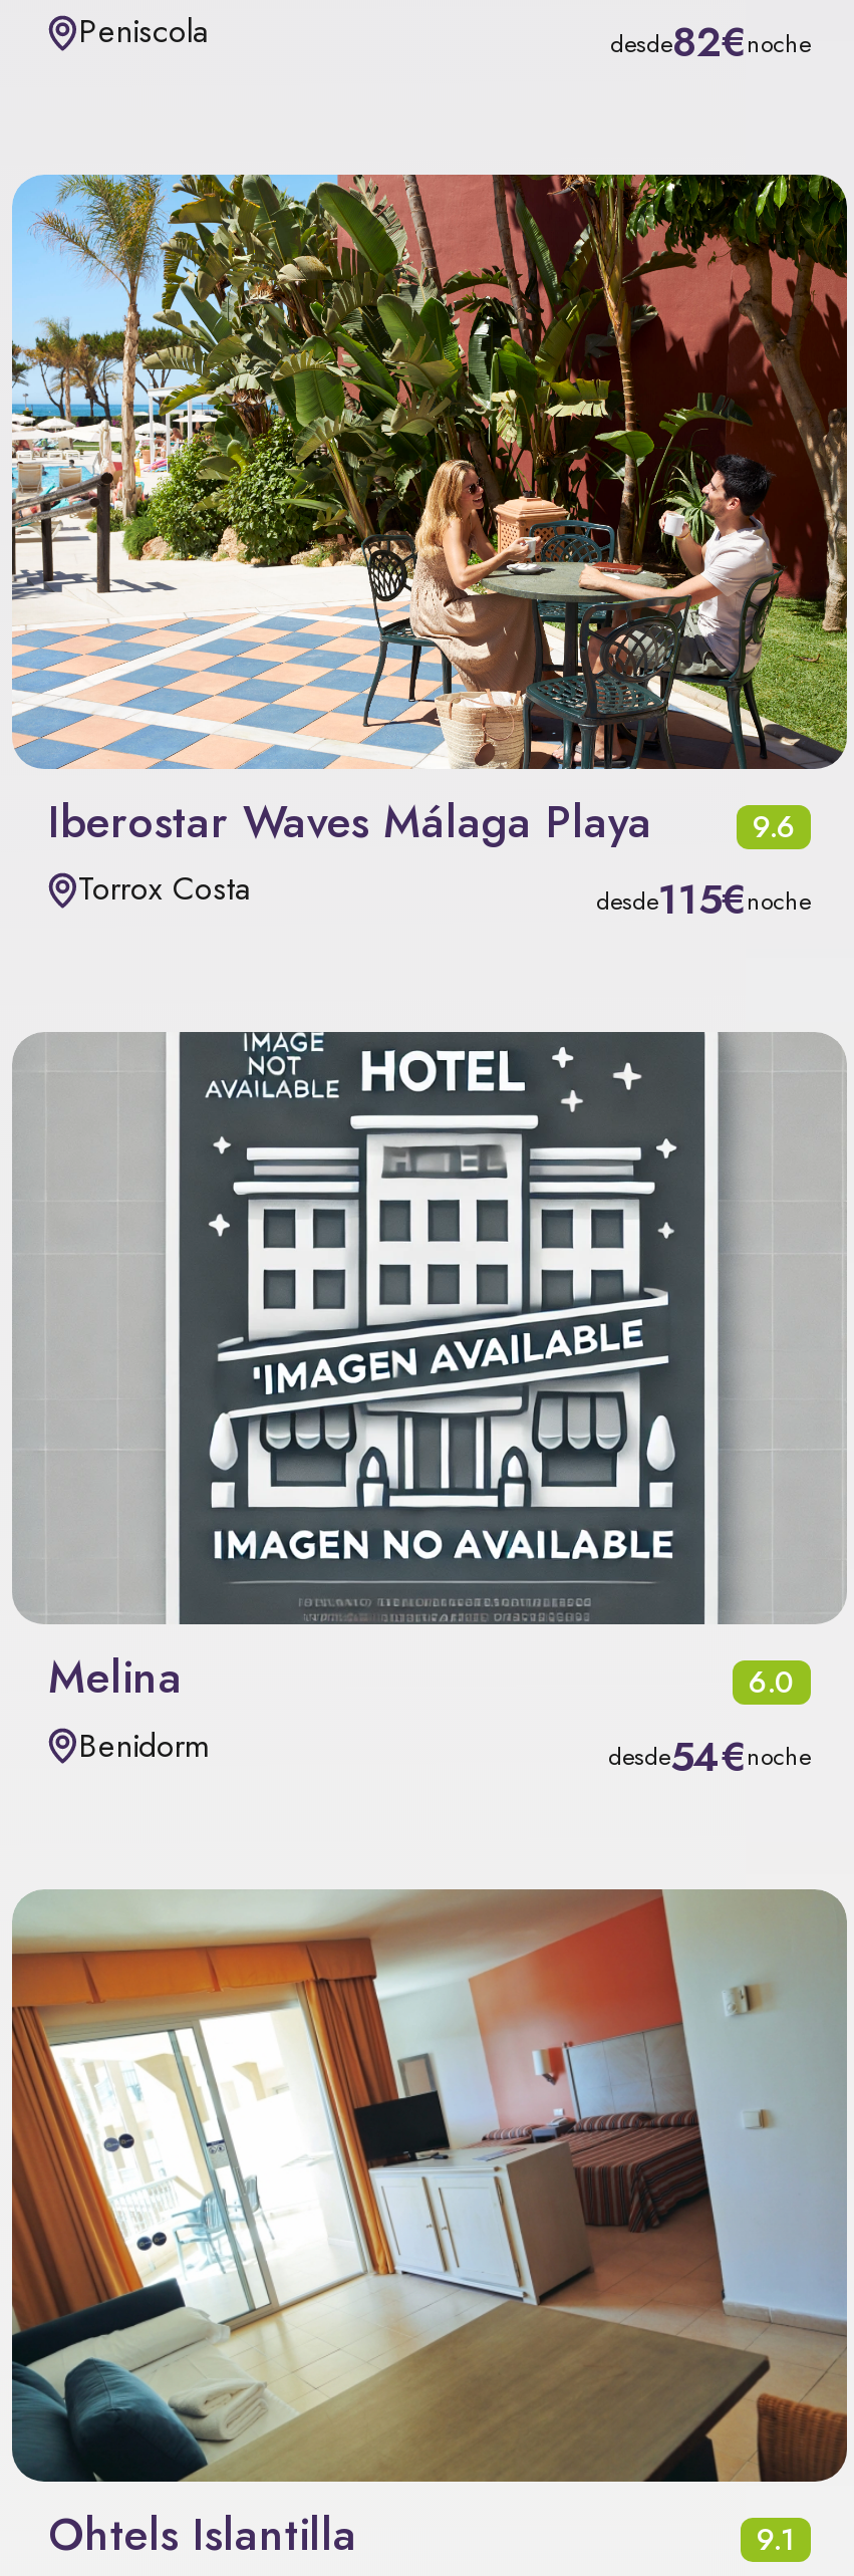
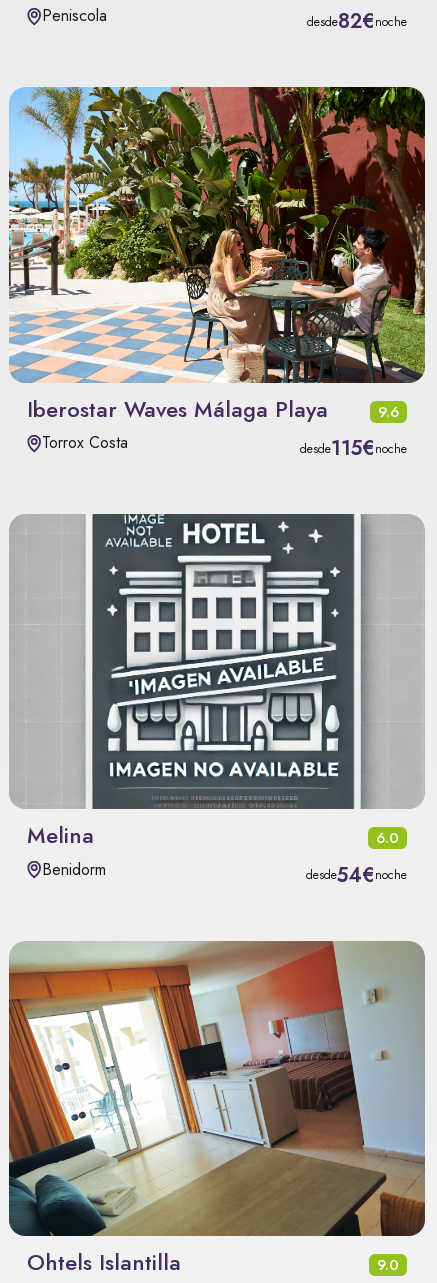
- 9.1
+ 9.0
